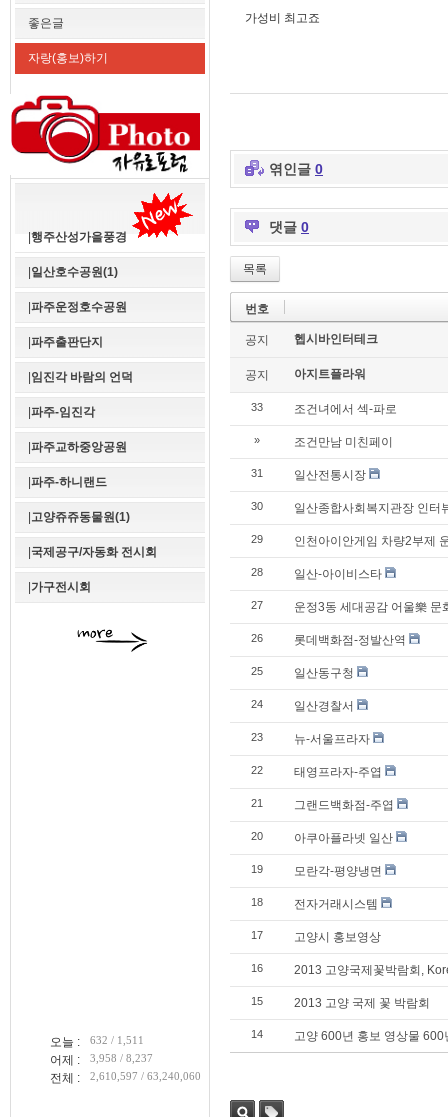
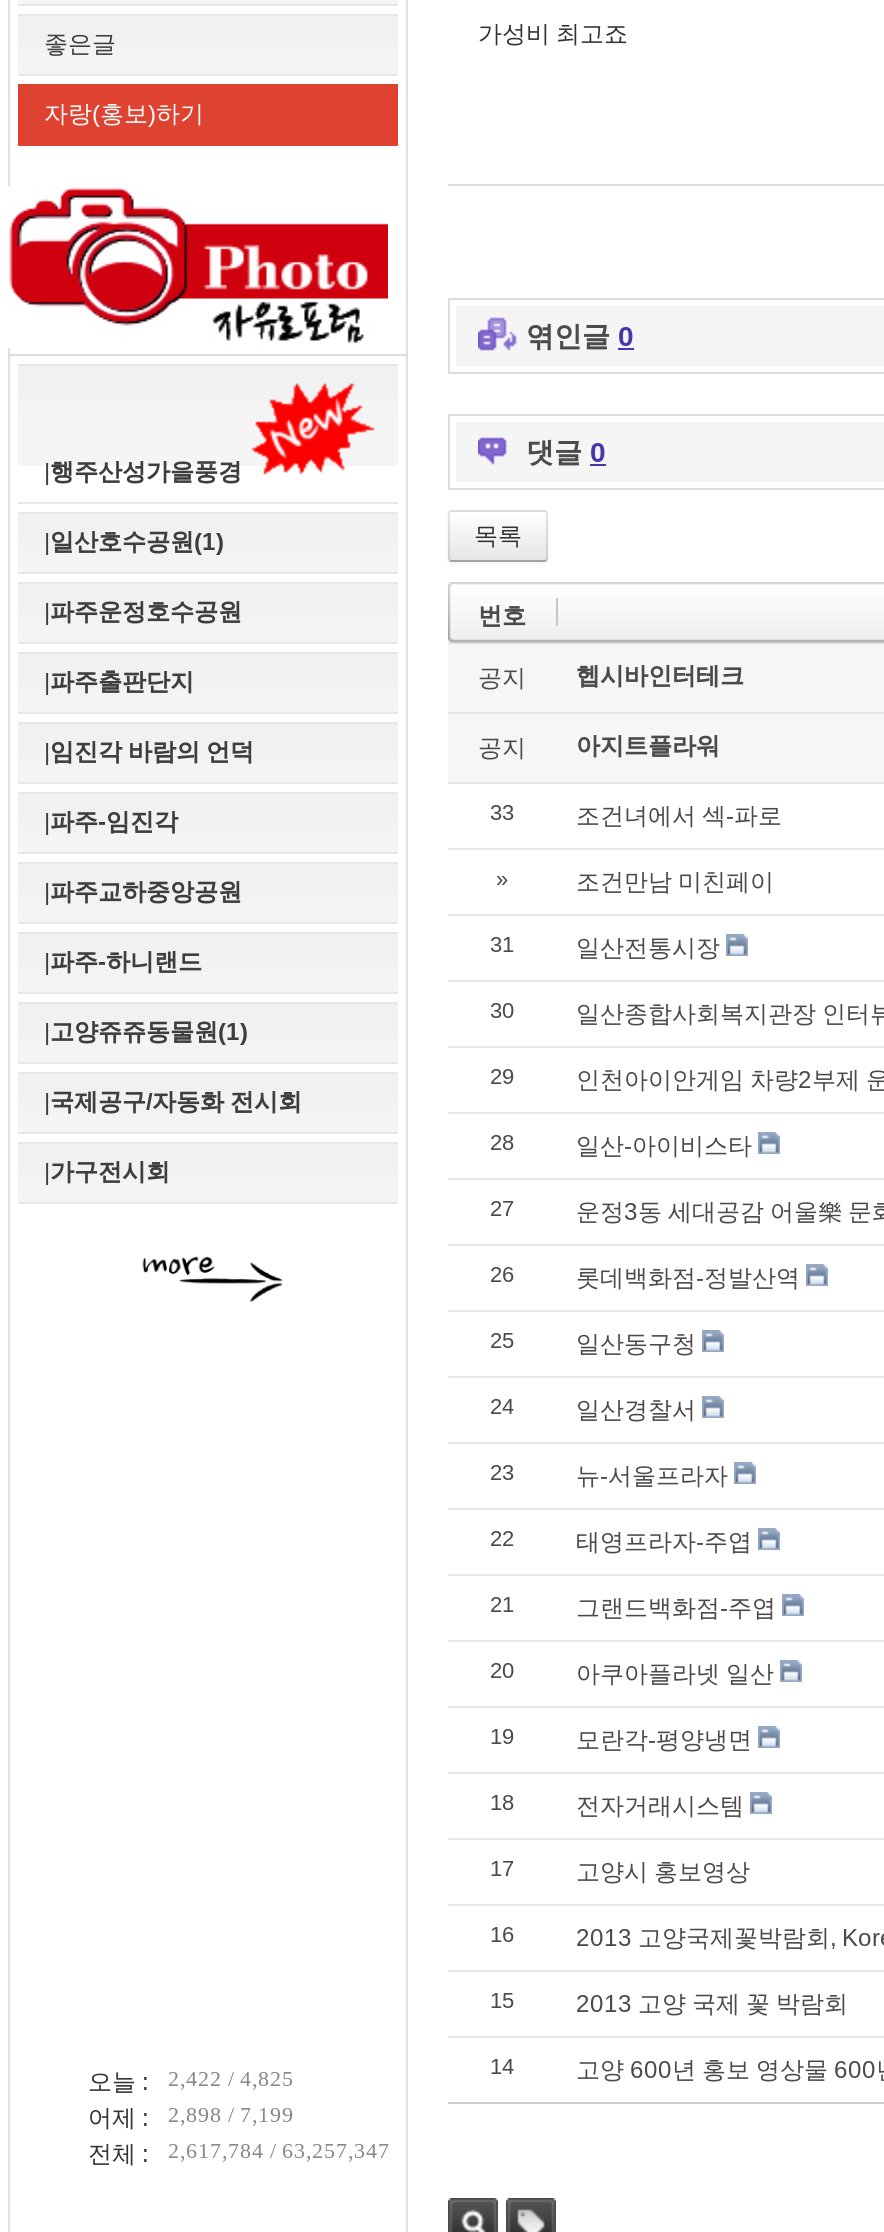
- 오늘 : 632 / 1,511
+ 오늘 : 2,422 / 4,825

- 어제 : 3,958 / 8,237
+ 어제 : 2,898 / 7,199

- 전체 : 2,610,597 / 63,240,060
+ 전체 : 2,617,784 / 63,257,347
